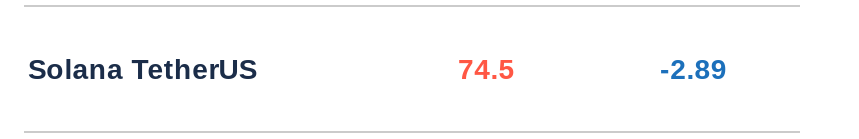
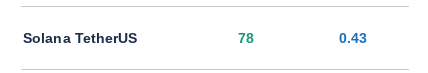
- 74.5
+ 78

- -2.89
+ 0.43
